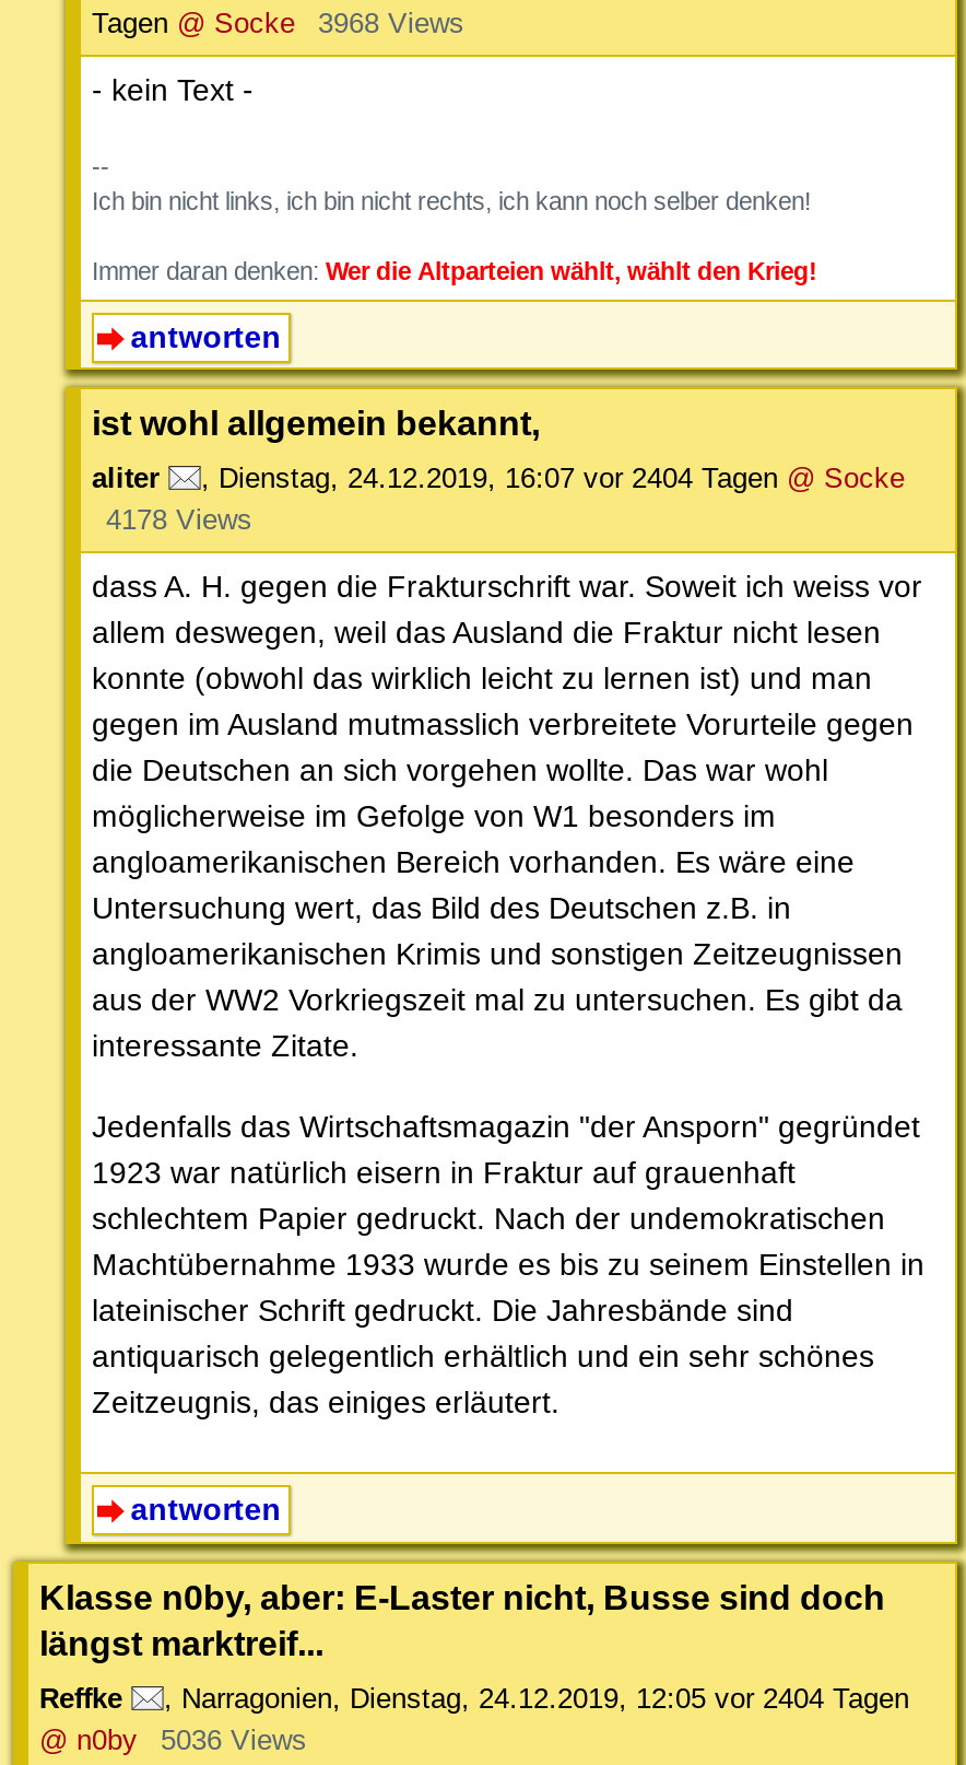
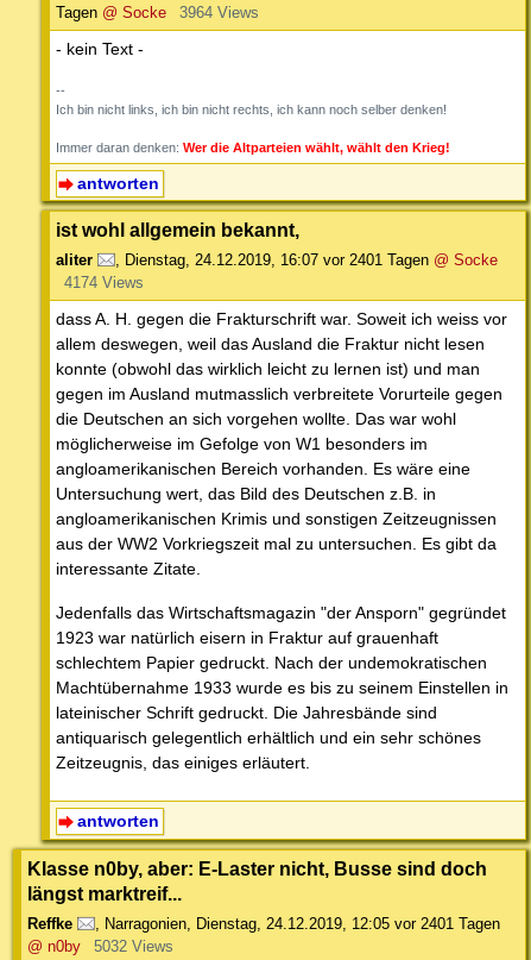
- Tagen @ Socke 3968 Views
+ Tagen @ Socke 3964 Views

- , Dienstag, 24.12.2019, 16:07 vor 2404 Tagen @ Socke
+ , Dienstag, 24.12.2019, 16:07 vor 2401 Tagen @ Socke

- 4178 Views
+ 4174 Views

- , Narragonien, Dienstag, 24.12.2019, 12:05 vor 2404 Tagen
+ , Narragonien, Dienstag, 24.12.2019, 12:05 vor 2401 Tagen

- @ n0by 5036 Views
+ @ n0by 5032 Views
